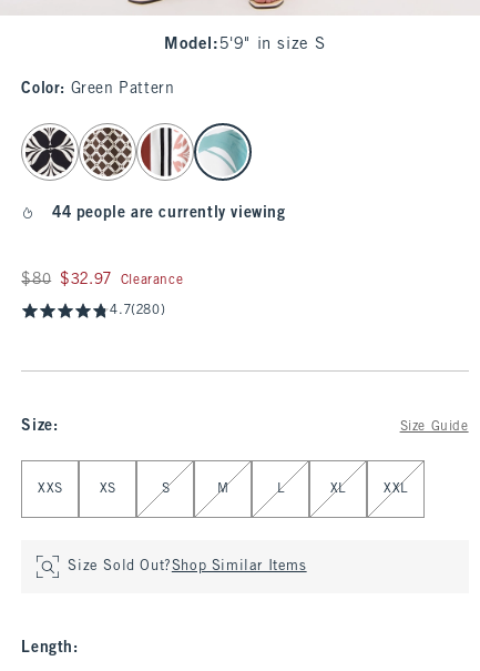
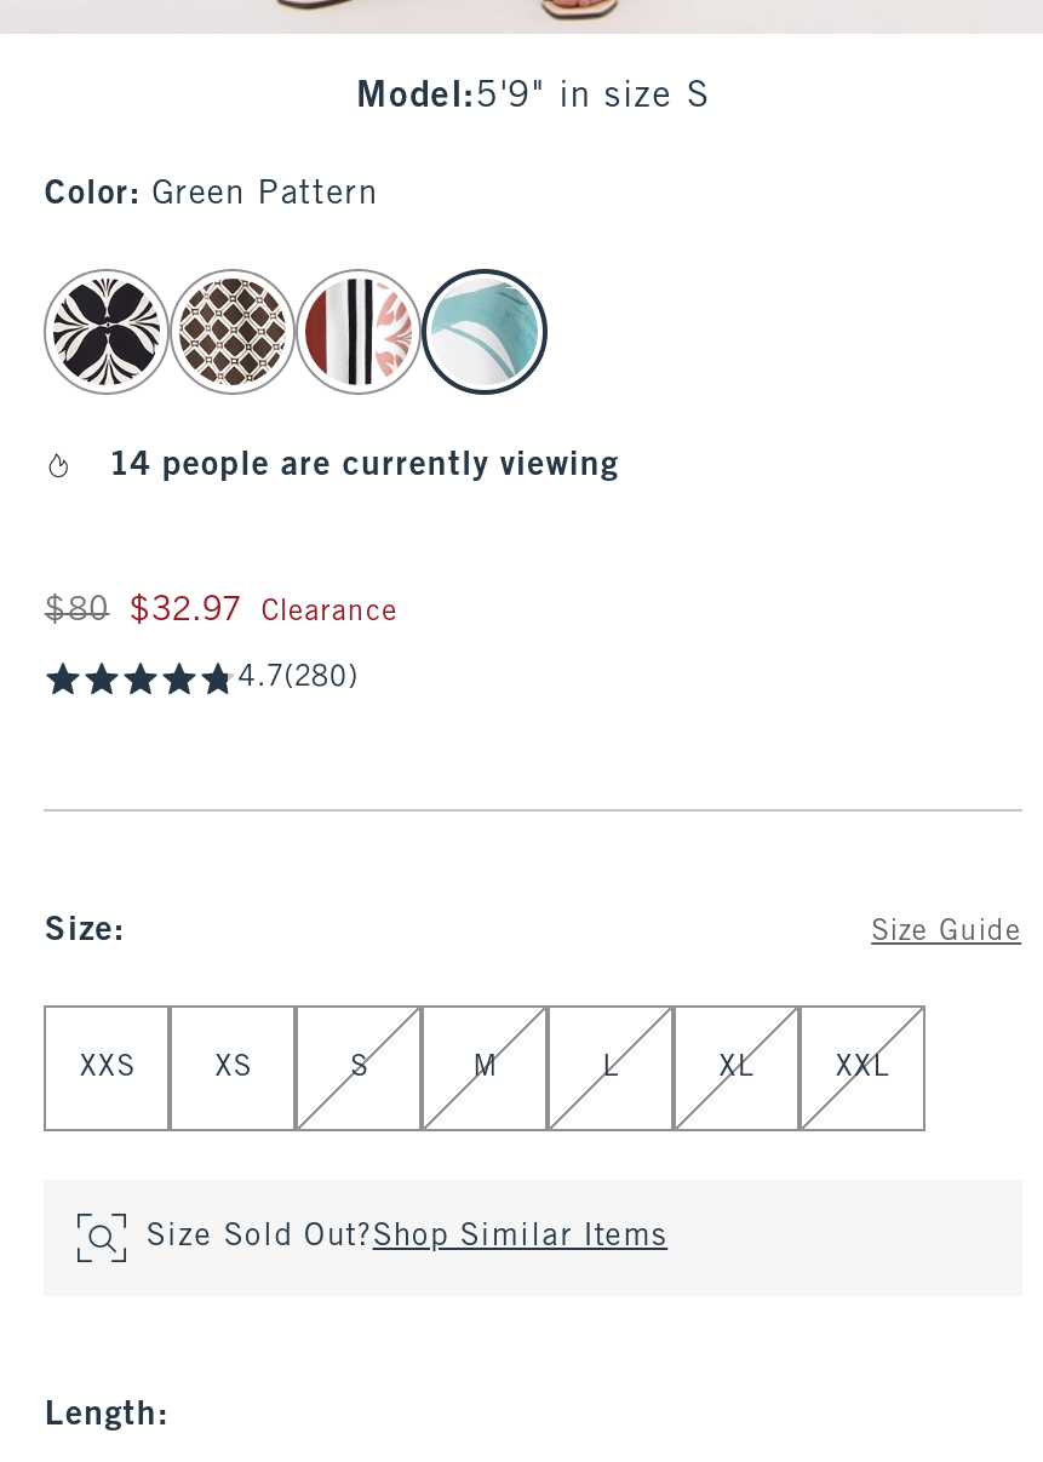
- 44 people are currently viewing
+ 14 people are currently viewing
